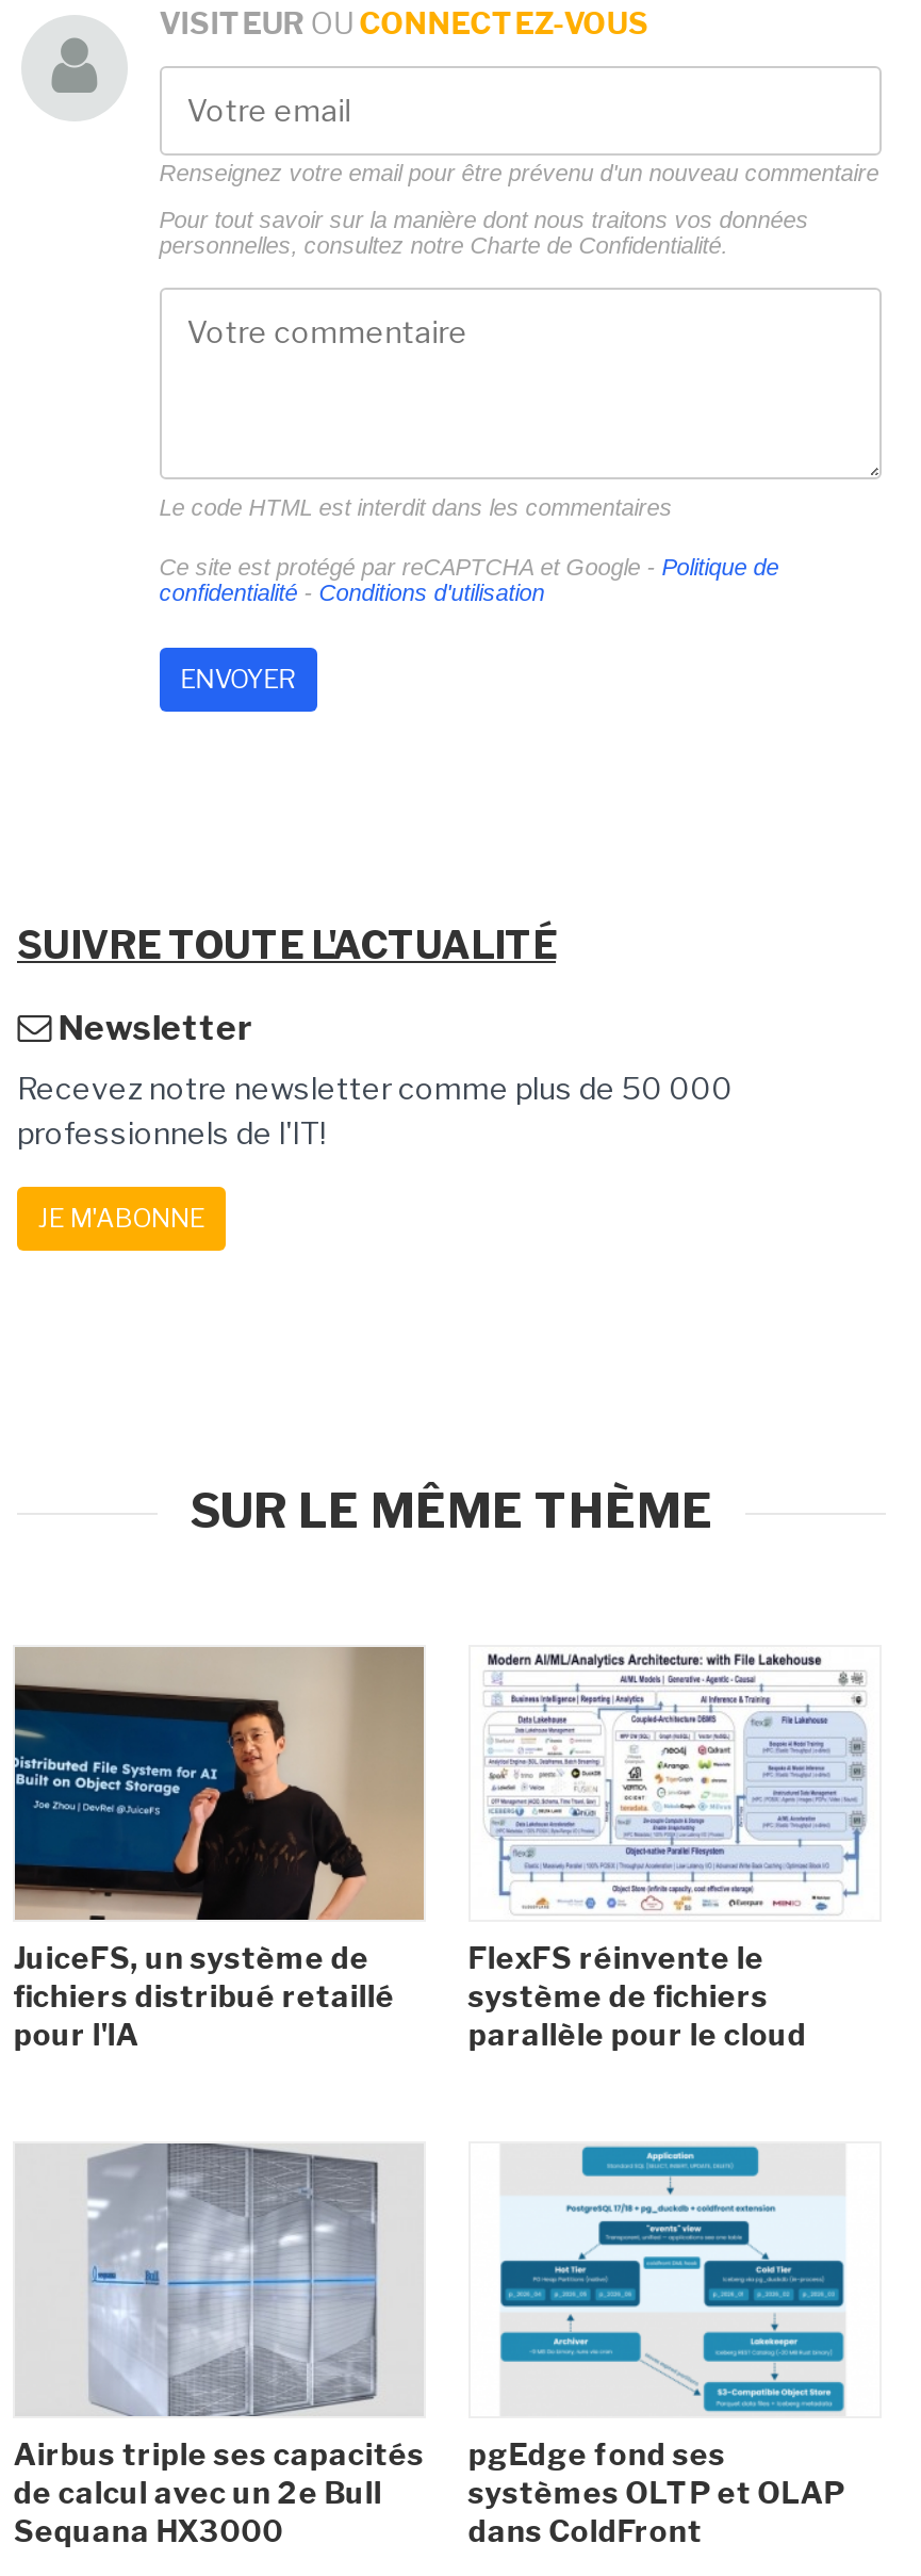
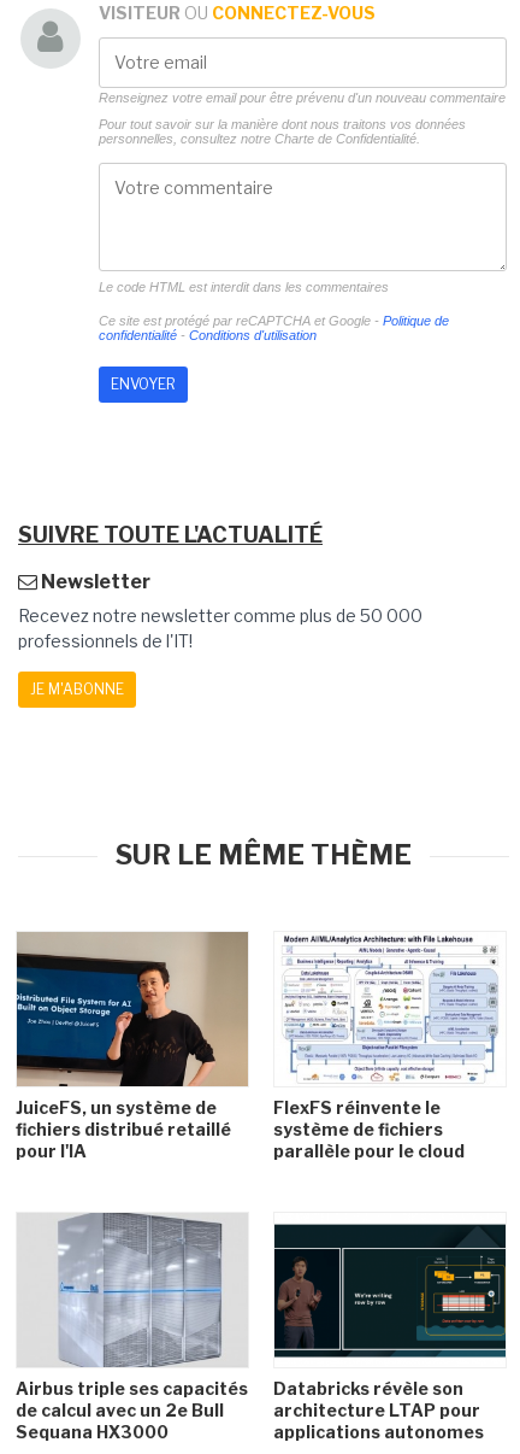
- [image]
- pgEdge fond ses
- systèmes OLTP et OLAP
- dans ColdFront
+ [image]
+ Databricks révèle son
+ architecture LTAP pour
+ applications autonomes
